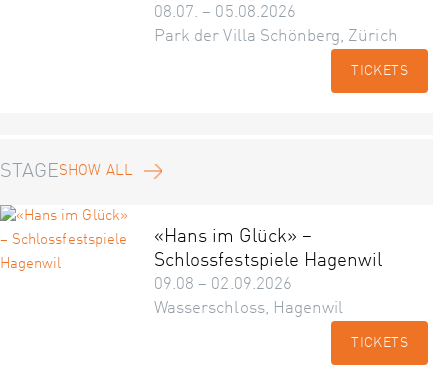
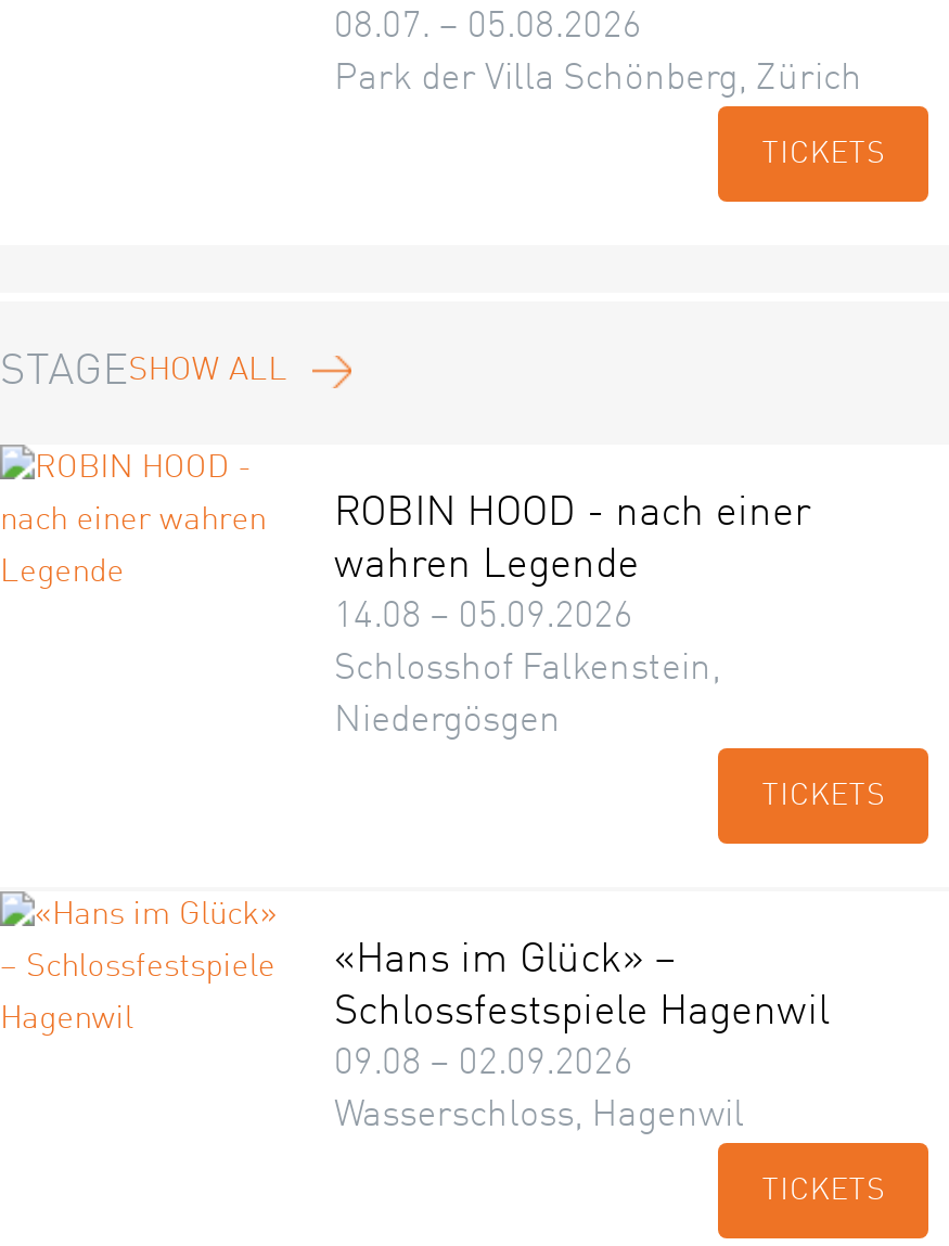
+ ROBIN HOOD - nach einer
+ wahren Legende
+ 14.08 – 05.09.2026
+ Schlosshof Falkenstein,
+ Niedergösgen
+ TICKETS
